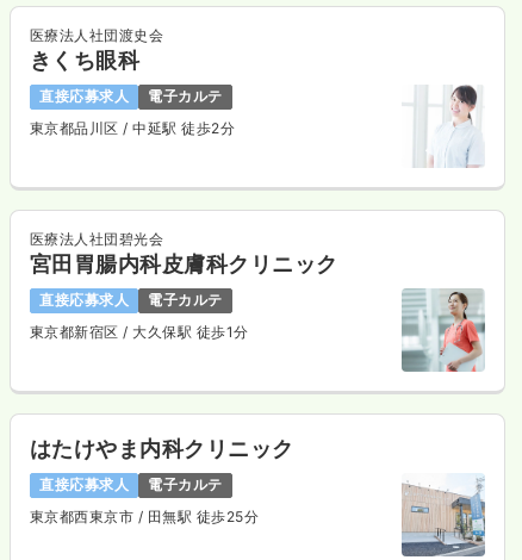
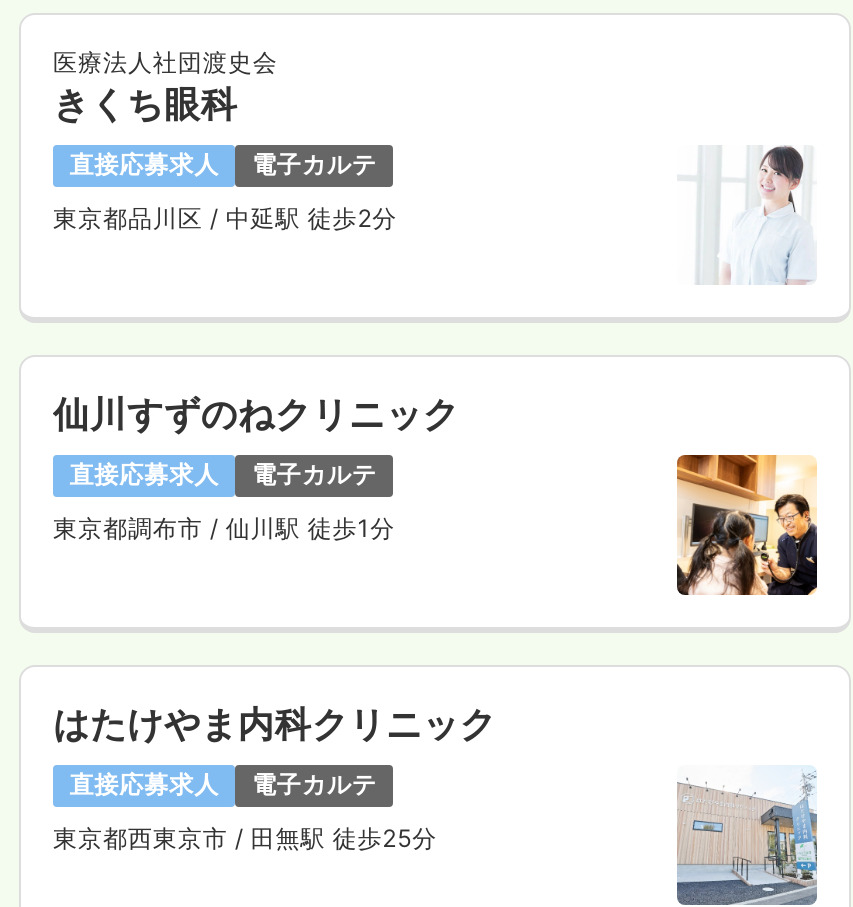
- 医療法人社団碧光会
- 宮田胃腸内科皮膚科クリニック
+ 仙川すずのねクリニック

- [image]
+ [image]

- 東京都新宿区/ 大久保駅 徒歩1分
+ 東京都調布市/ 仙川駅 徒歩1分
